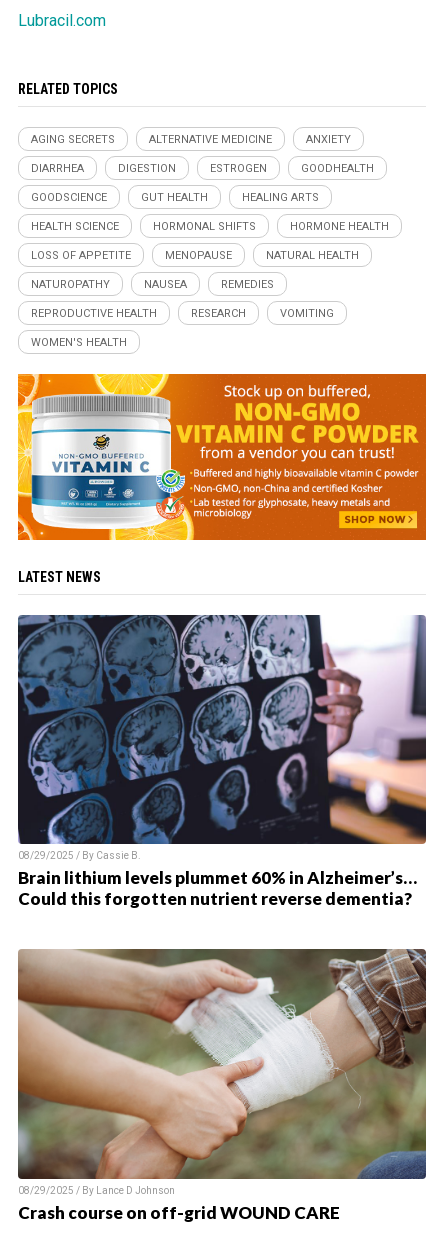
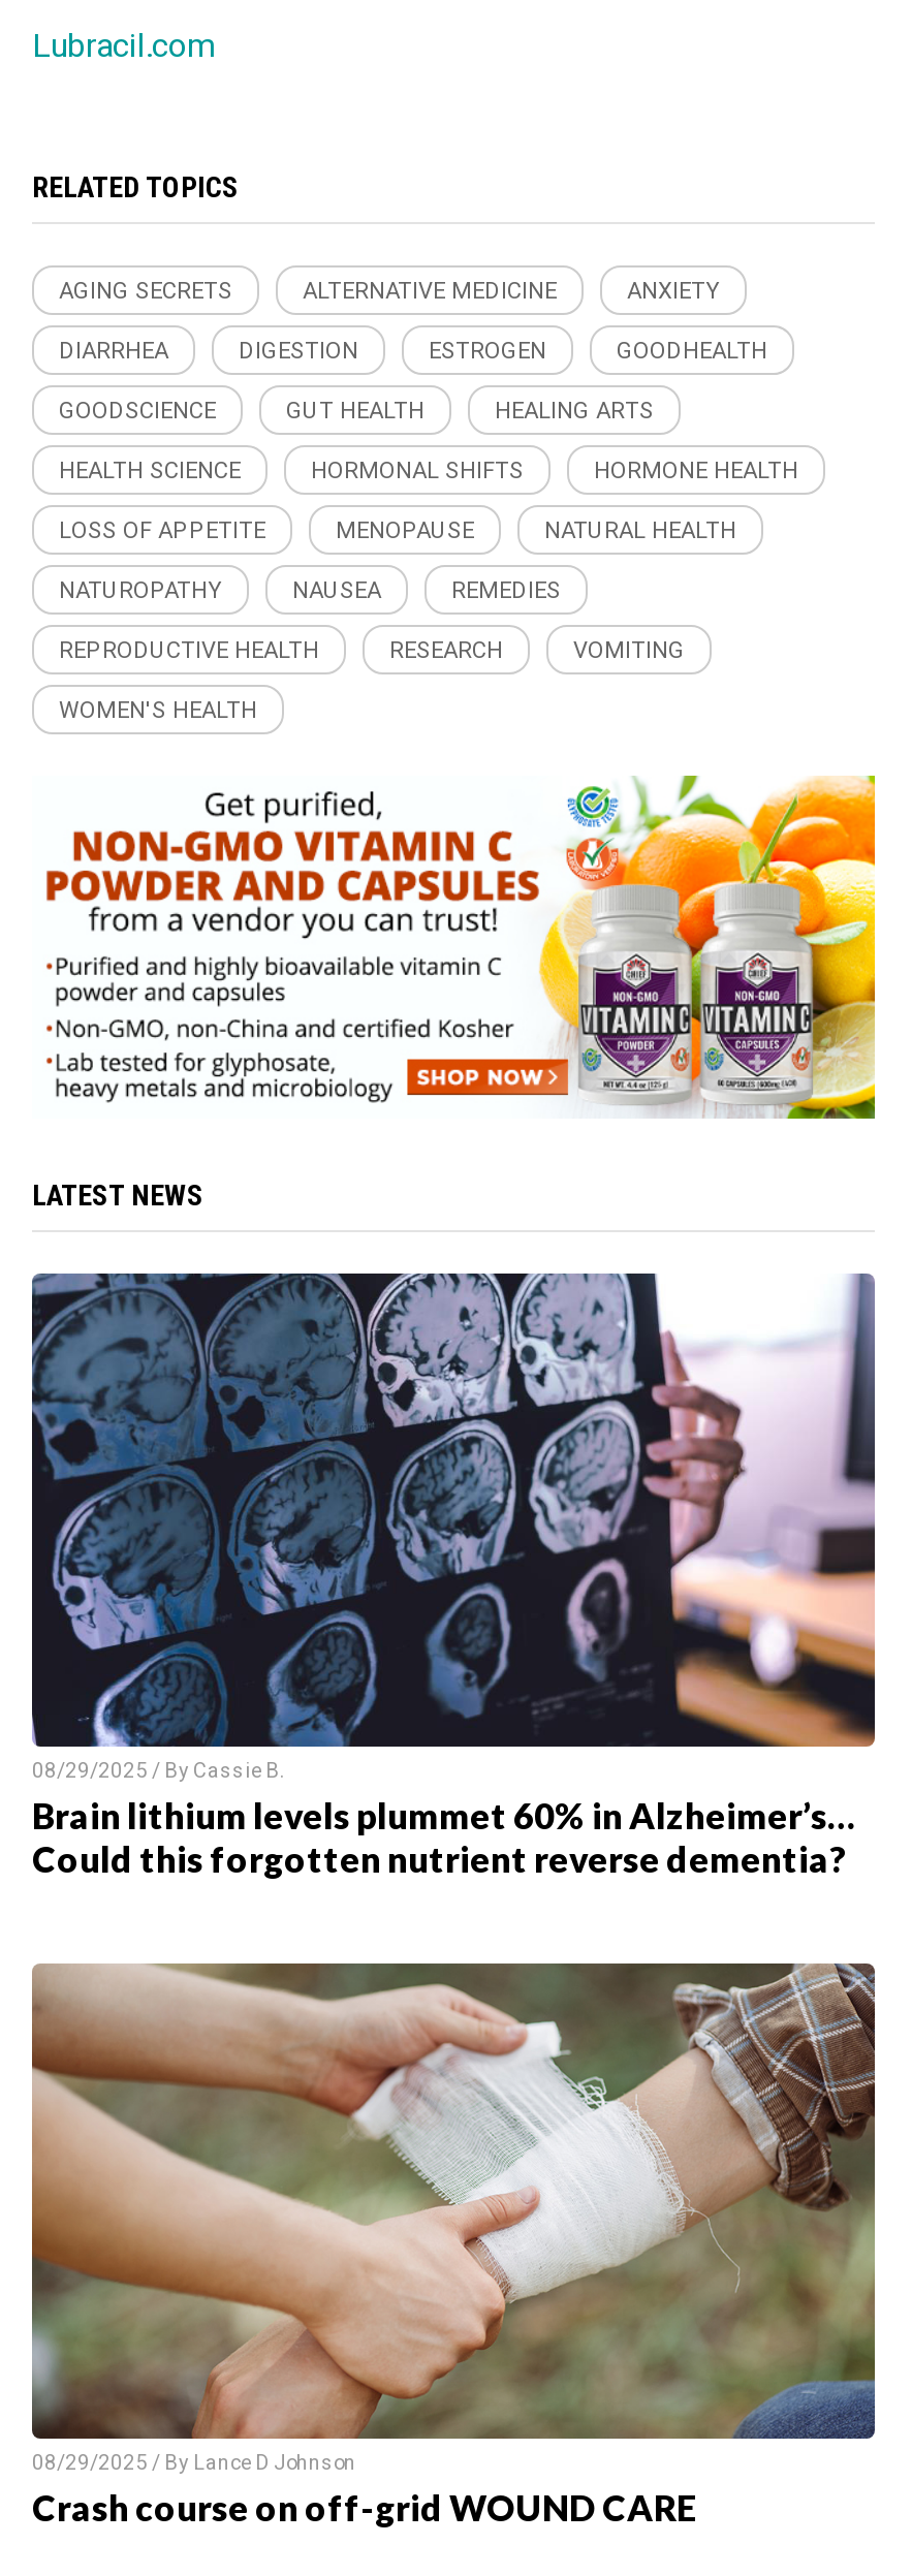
- [image]
+ [image]
